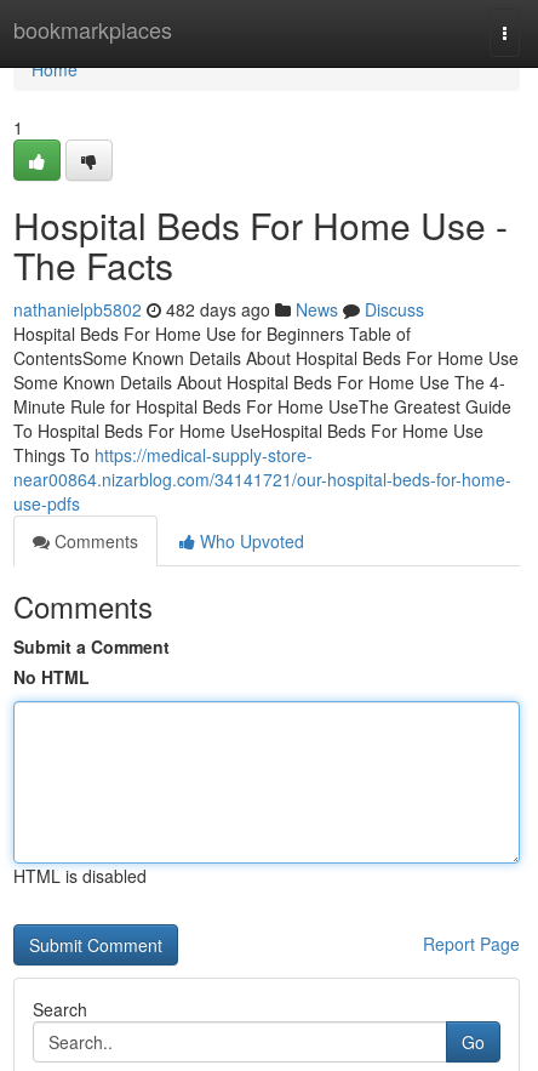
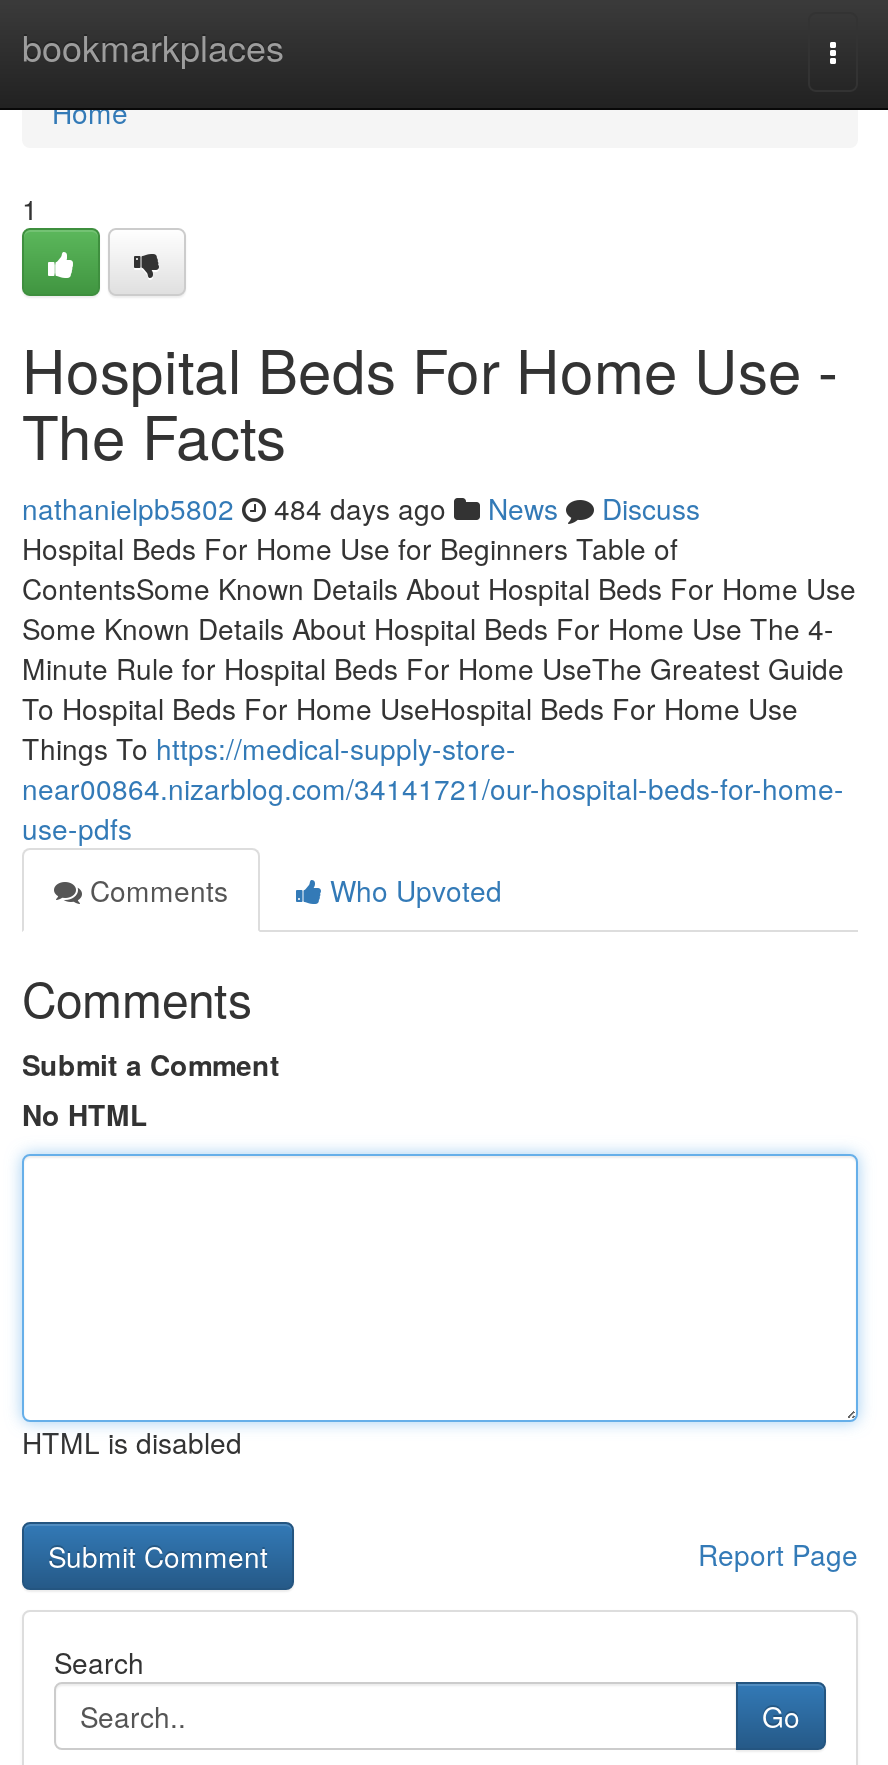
- nathanielpb5802 482 days ago News Discuss
+ nathanielpb5802 484 days ago News Discuss
